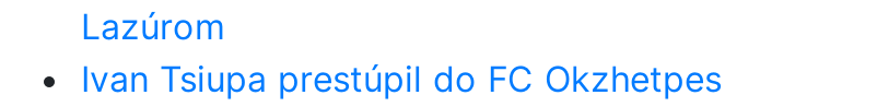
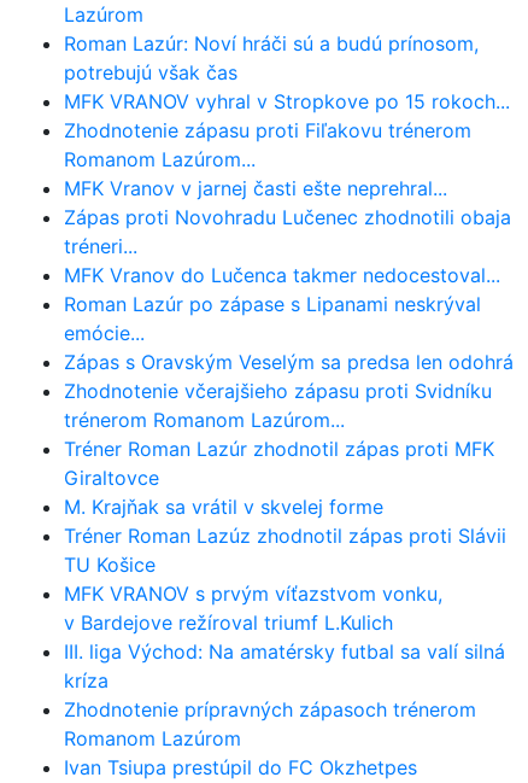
+ Roman Lazúr: Noví hráči sú a budú prínosom,
+ potrebujú však čas
+ MFK VRANOV vyhral v Stropkove po 15 rokoch...
+ Zhodnotenie zápasu proti Fiľakovu trénerom
+ Romanom Lazúrom...
+ MFK Vranov v jarnej časti ešte neprehral...
+ Zápas proti Novohradu Lučenec zhodnotili obaja
+ tréneri...
+ MFK Vranov do Lučenca takmer nedocestoval...
+ Roman Lazúr po zápase s Lipanami neskrýval
+ emócie...
+ Zápas s Oravským Veselým sa predsa len odohrá
+ Zhodnotenie včerajšieho zápasu proti Svidníku
+ trénerom Romanom Lazúrom...
+ Tréner Roman Lazúr zhodnotil zápas proti MFK
+ Giraltovce
+ M. Krajňak sa vrátil v skvelej forme
+ Tréner Roman Lazúz zhodnotil zápas proti Slávii
+ TU Košice
+ MFK VRANOV s prvým víťazstvom vonku,
+ v Bardejove režíroval triumf L.Kulich
+ III. liga Východ: Na amatérsky futbal sa valí silná
+ kríza
+ Zhodnotenie prípravných zápasoch trénerom
+ Romanom Lazúrom
